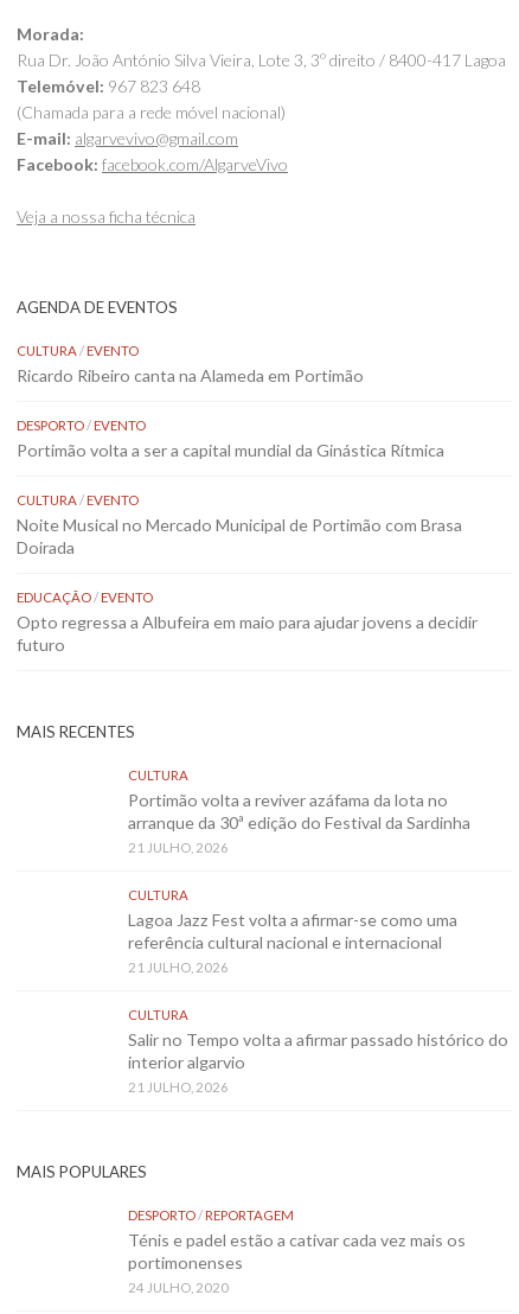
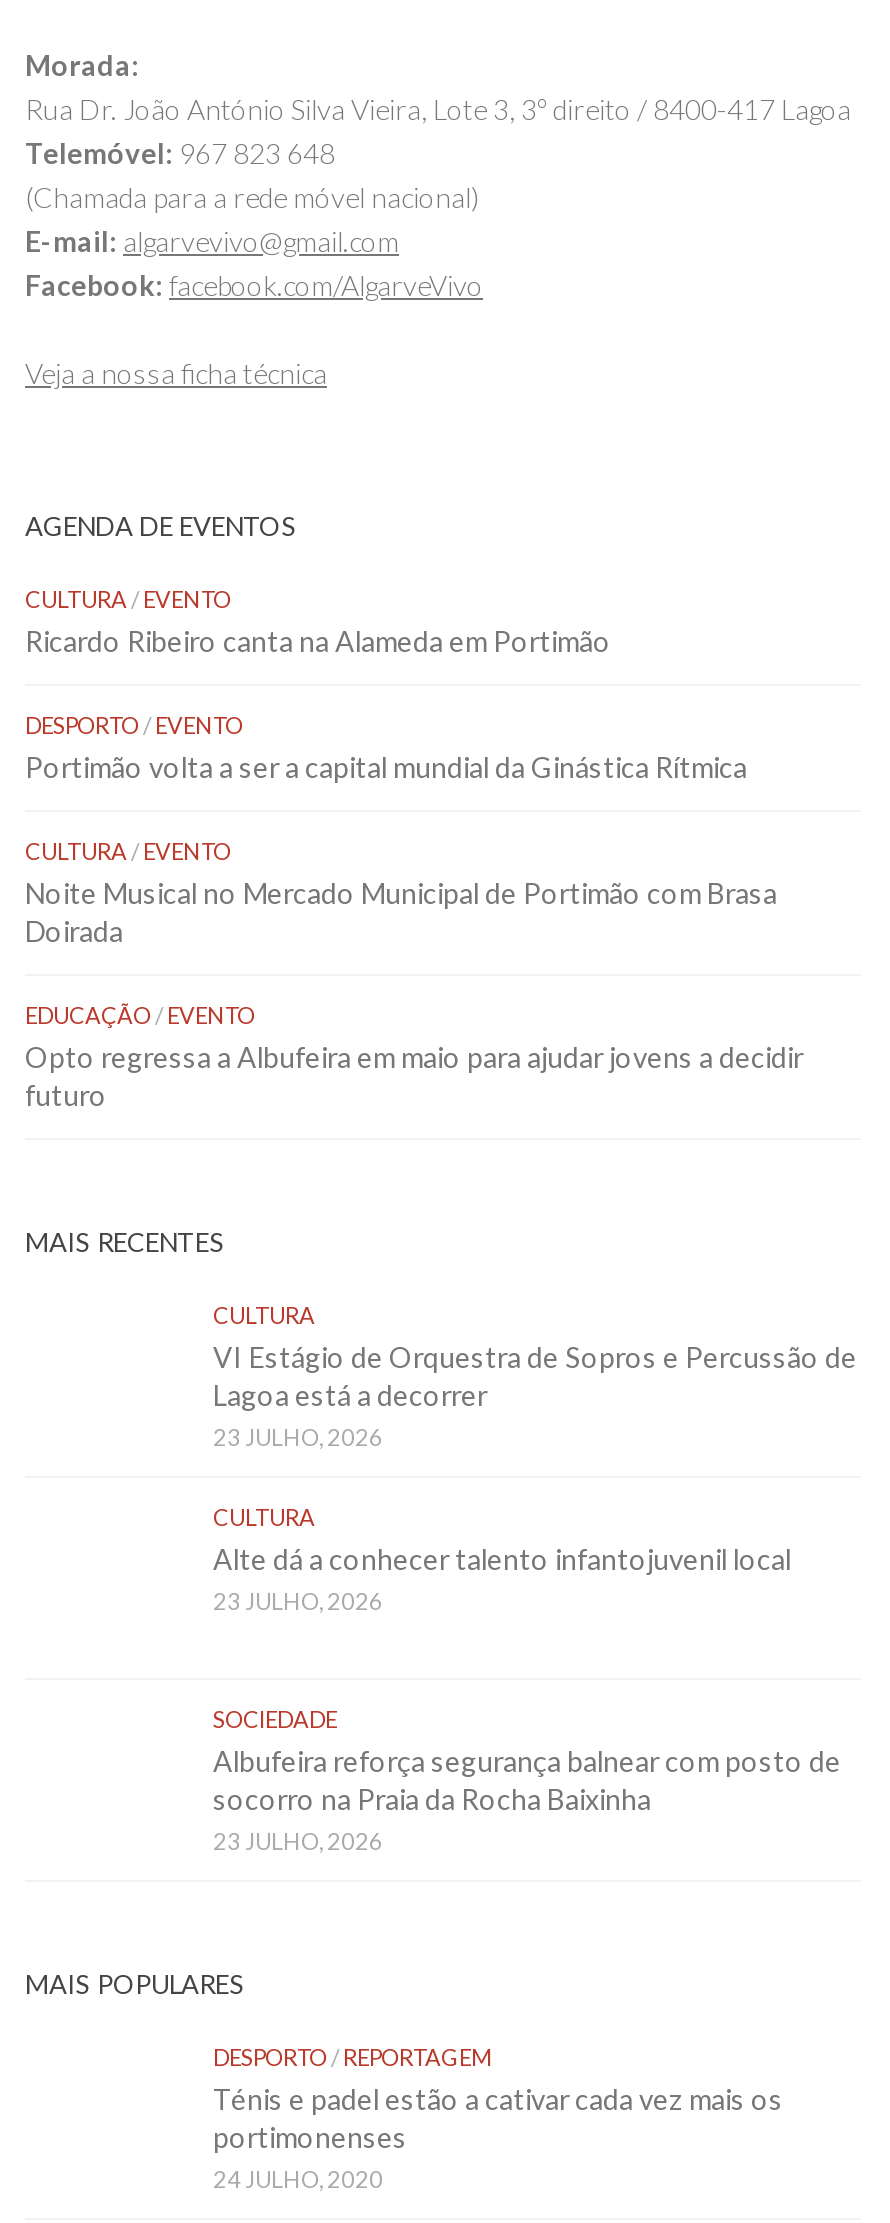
- Portimão volta a reviver azáfama da lota no
- arranque da 30ª edição do Festival da Sardinha
- 21 JULHO, 2026
+ VI Estágio de Orquestra de Sopros e Percussão de
+ Lagoa está a decorrer
+ 23 JULHO, 2026

- Lagoa Jazz Fest volta a afirmar-se como uma
- referência cultural nacional e internacional
- 21 JULHO, 2026
+ Alte dá a conhecer talento infantojuvenil local
+ 23 JULHO, 2026

- CULTURA
- Salir no Tempo volta a afirmar passado histórico do
- interior algarvio
- 21 JULHO, 2026
+ SOCIEDADE
+ Albufeira reforça segurança balnear com posto de
+ socorro na Praia da Rocha Baixinha
+ 23 JULHO, 2026
